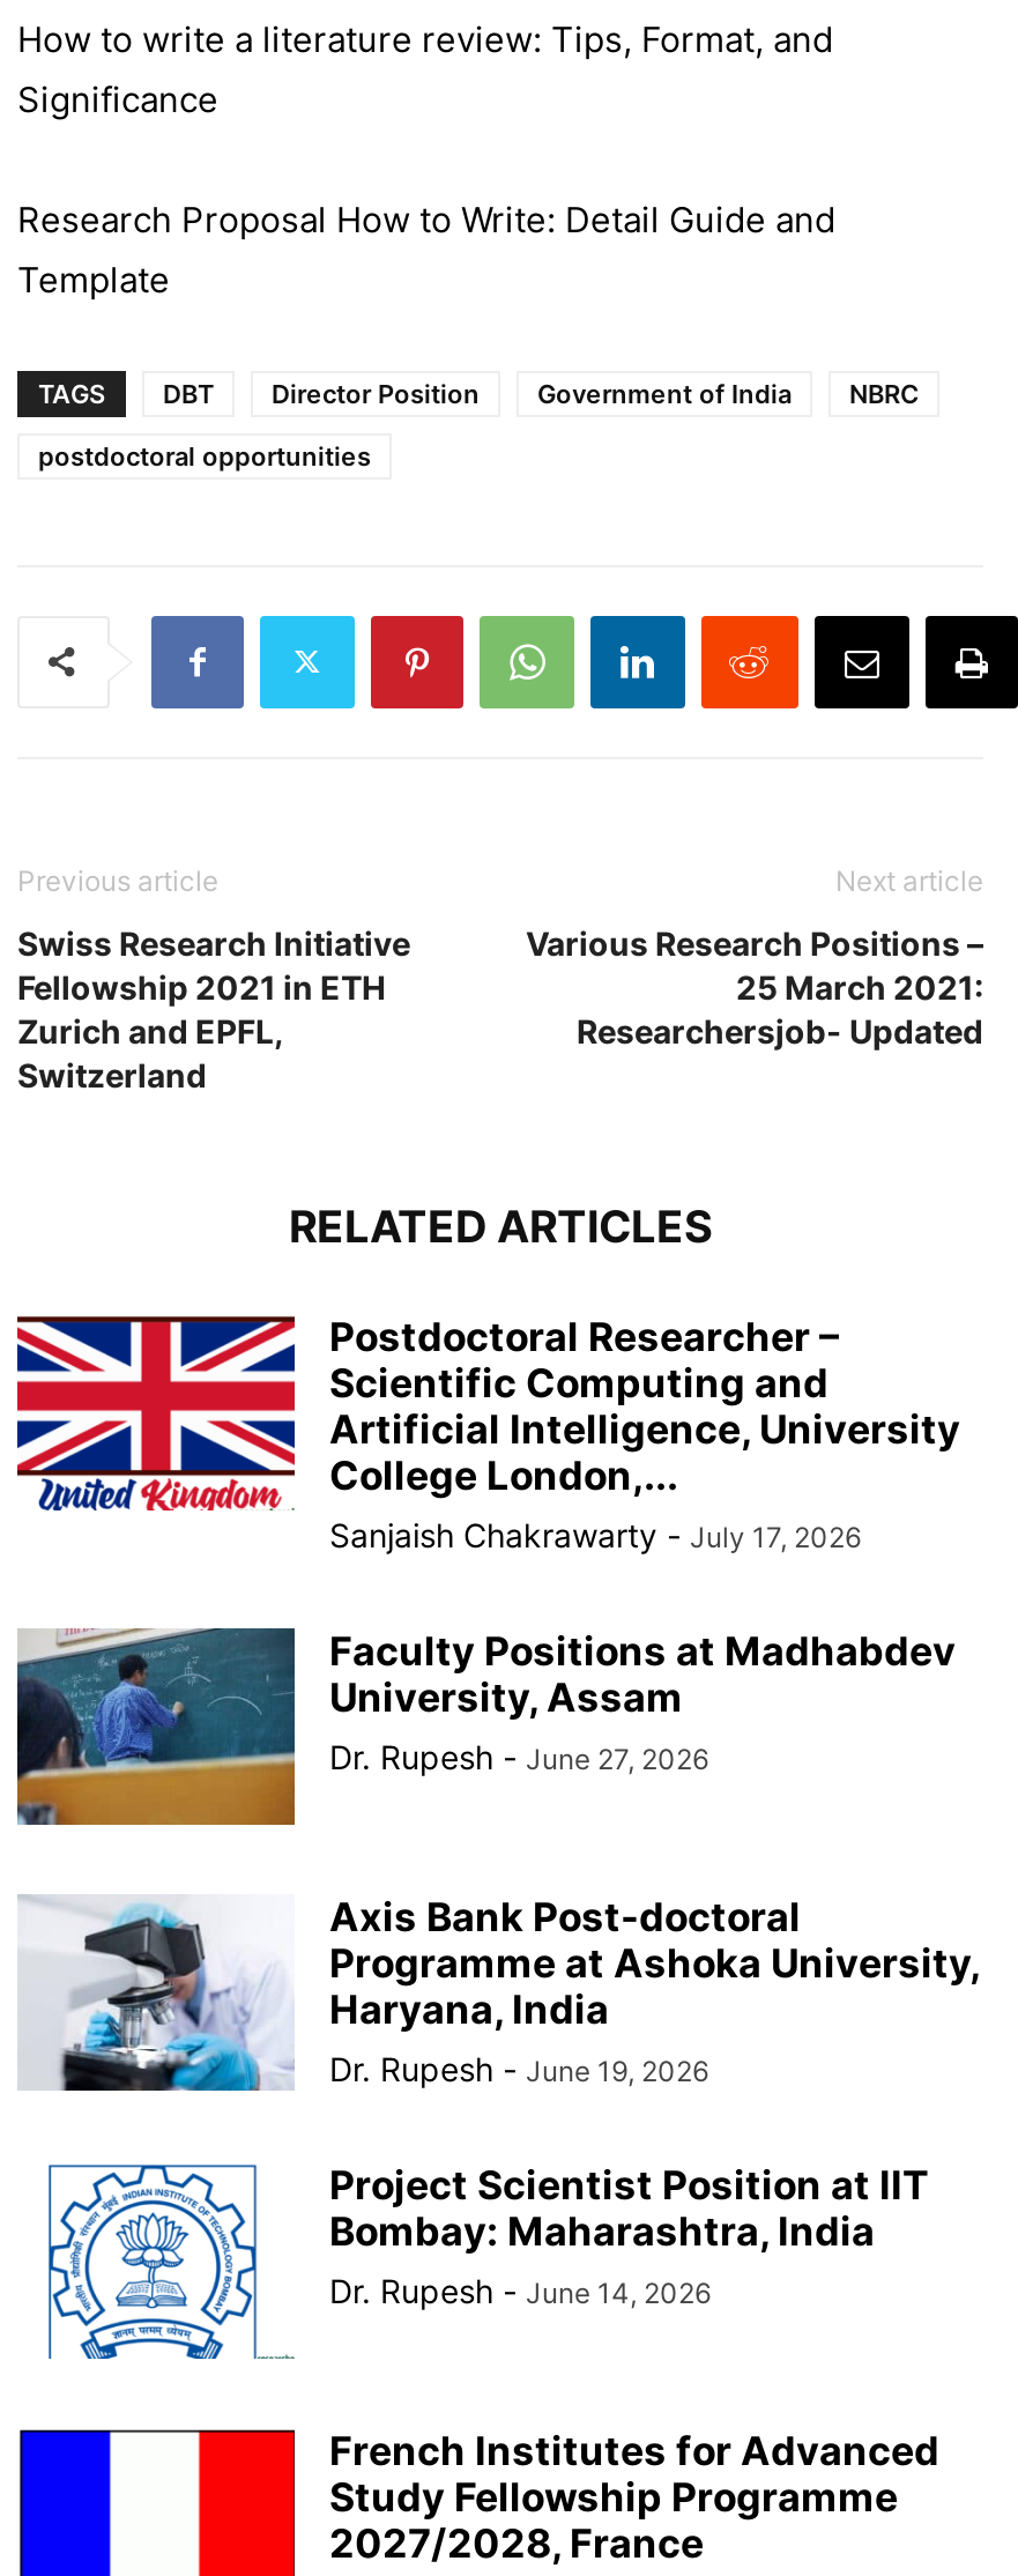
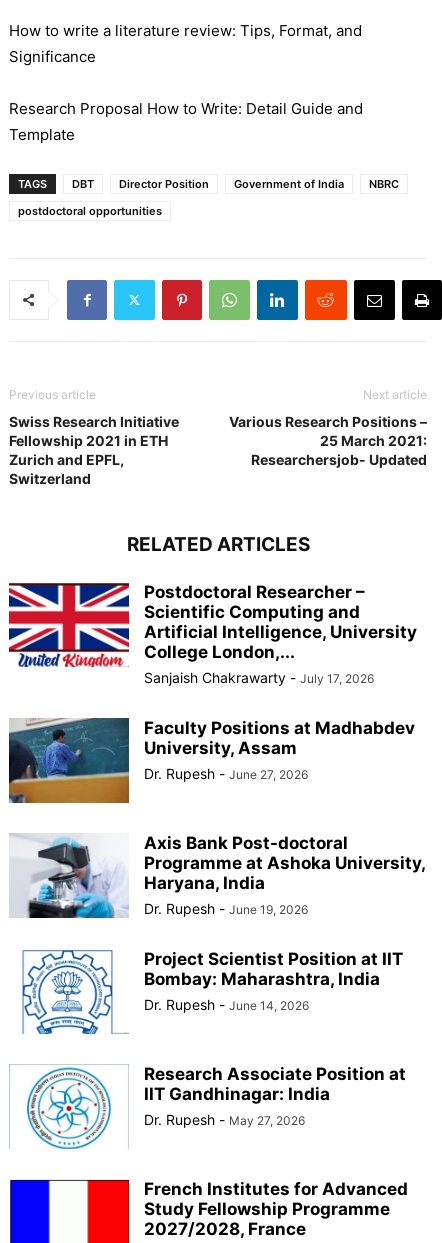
+ [image]
+ Research Associate Position at
+ IIT Gandhinagar: India
+ Dr. Rupesh - May 27, 2026
